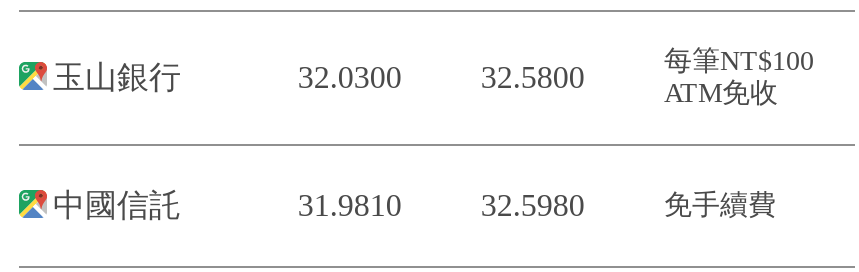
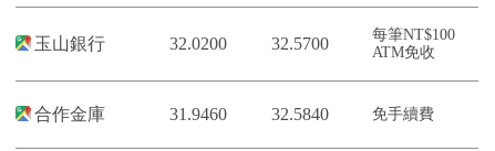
- 32.0300
+ 32.0200

- 32.5800
+ 32.5700

- 中國信託
- 31.9810
- 32.5980
+ 合作金庫
+ 31.9460
+ 32.5840
